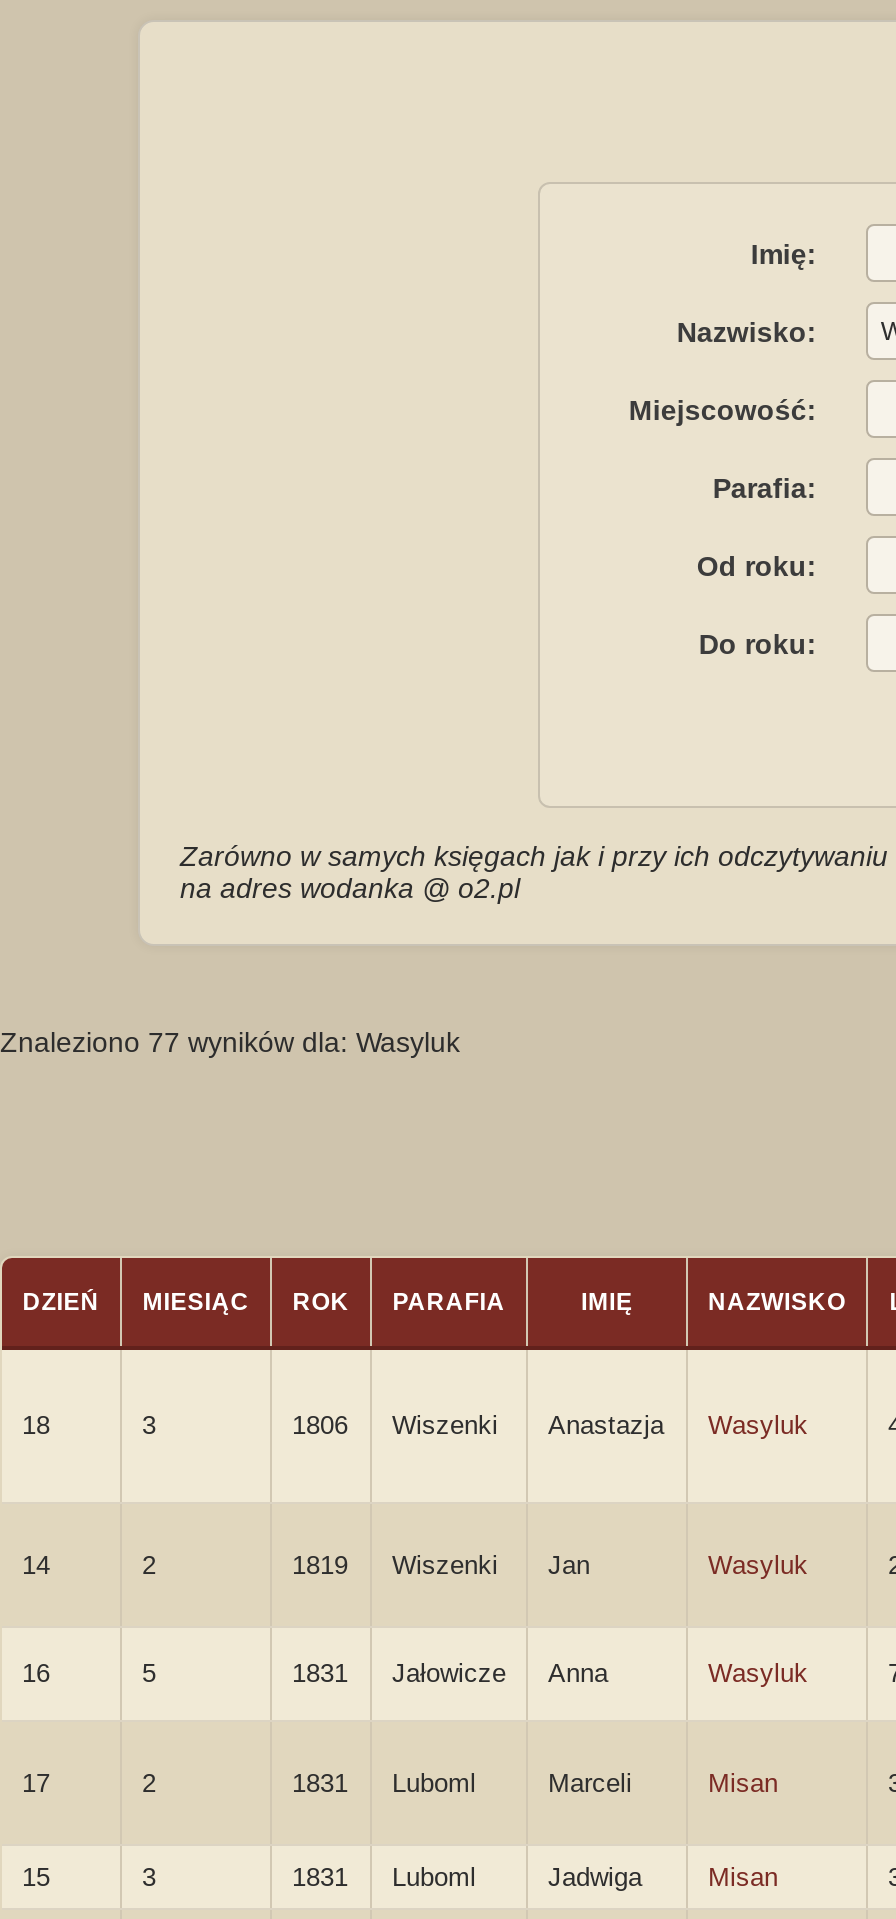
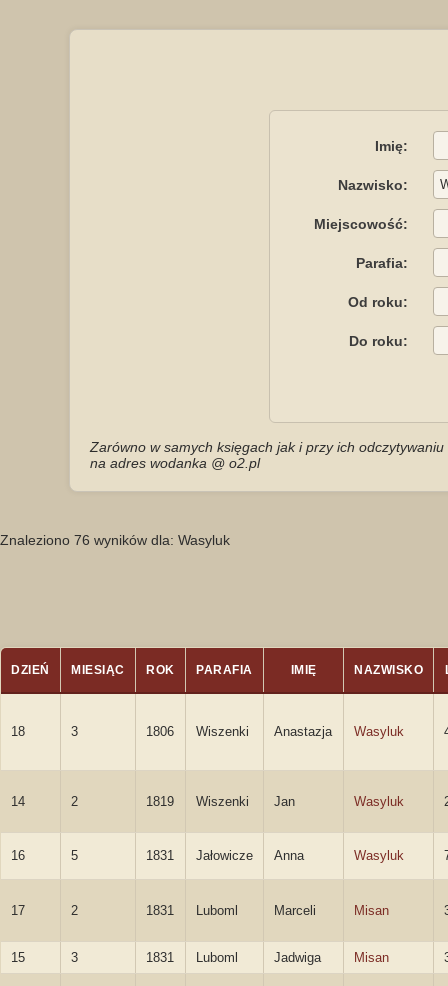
- Znaleziono 77 wyników dla: Wasyluk
+ Znaleziono 76 wyników dla: Wasyluk
